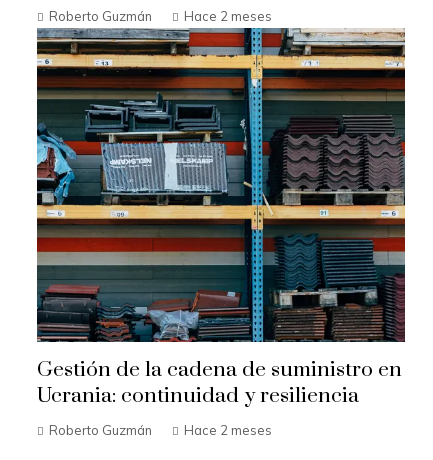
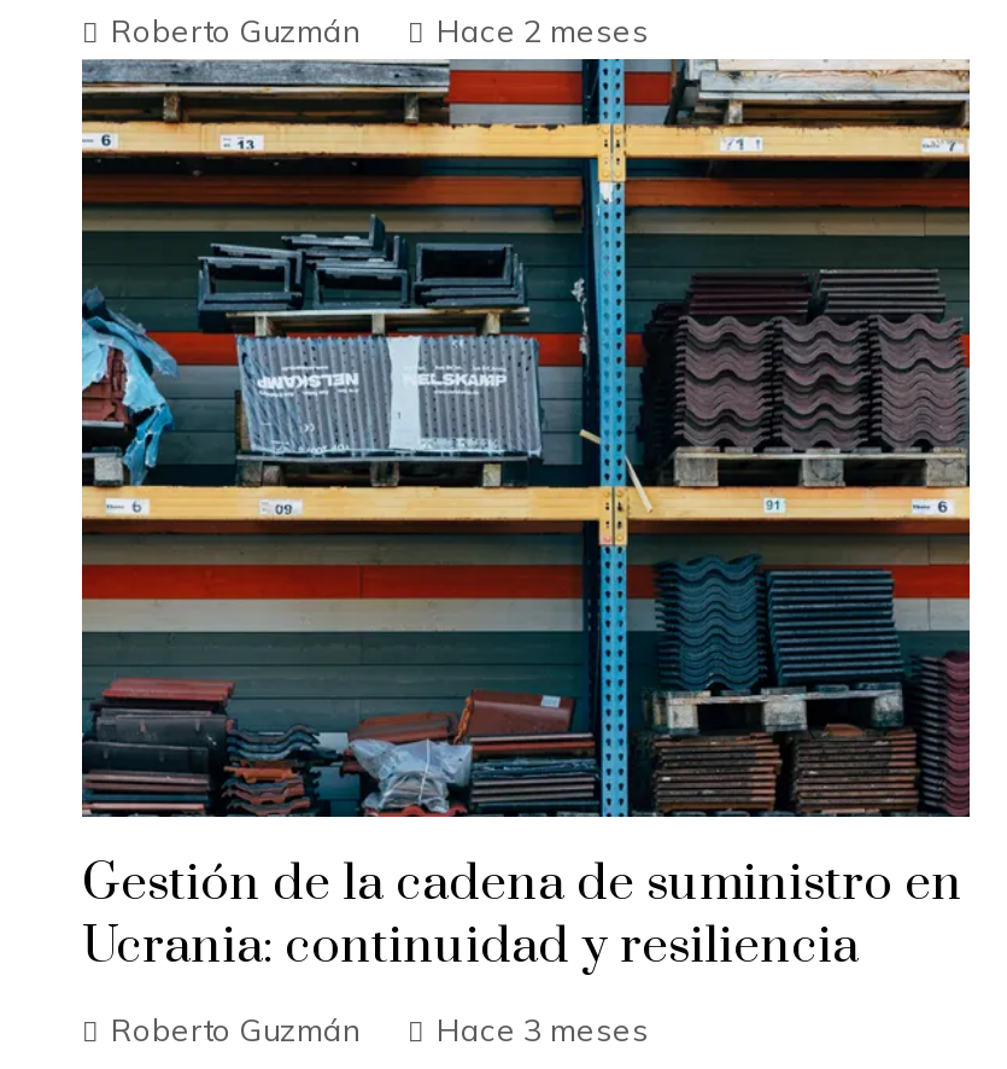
- Roberto Guzmán Hace 2 meses
+ Roberto Guzmán Hace 3 meses
